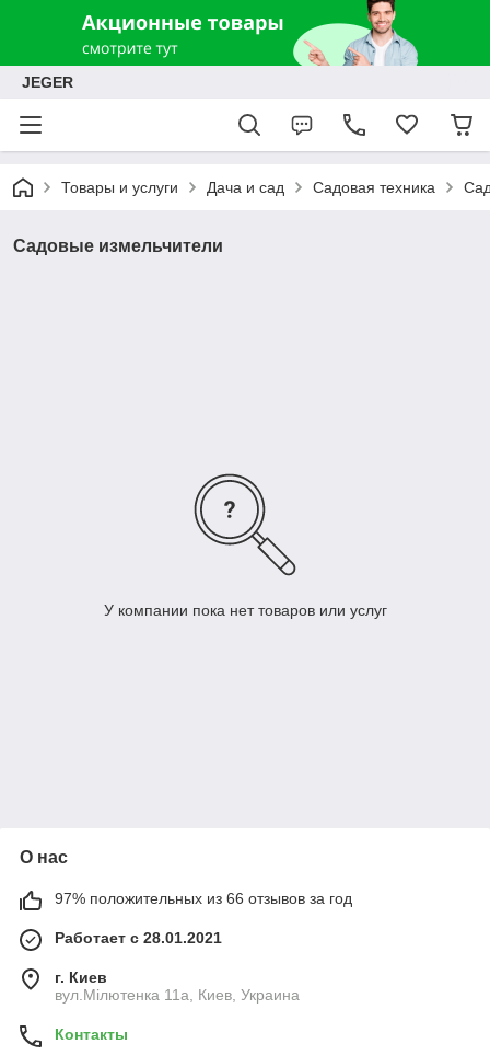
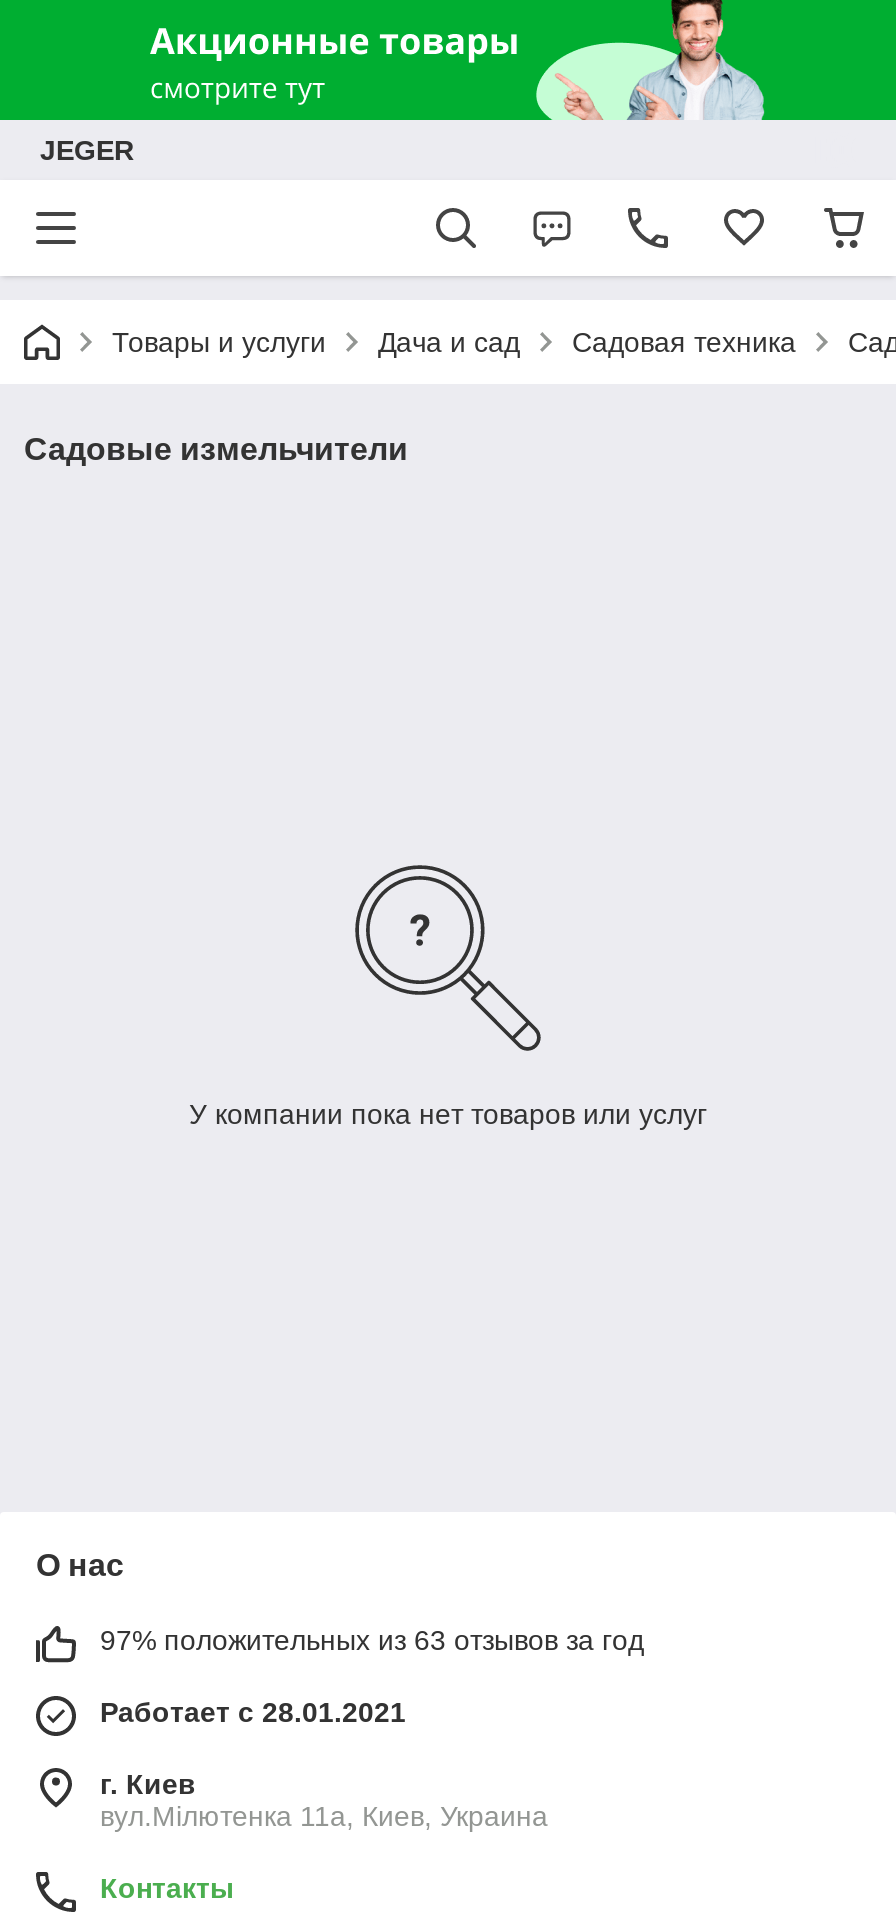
- 97% положительных из 66 отзывов за год
+ 97% положительных из 63 отзывов за год
